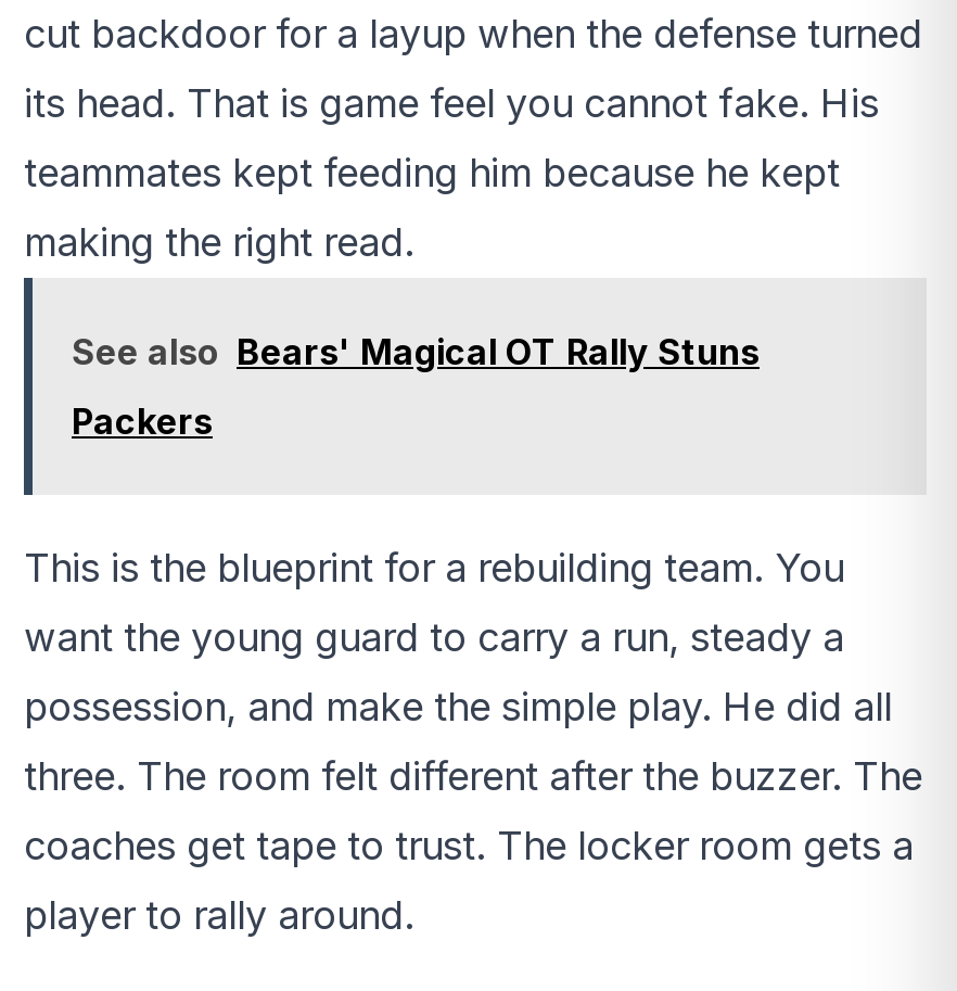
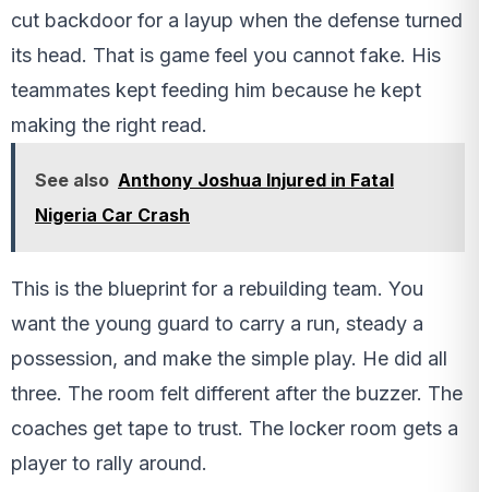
- See also Bears' Magical OT Rally Stuns
+ See also Anthony Joshua Injured in Fatal

- Packers
+ Nigeria Car Crash
